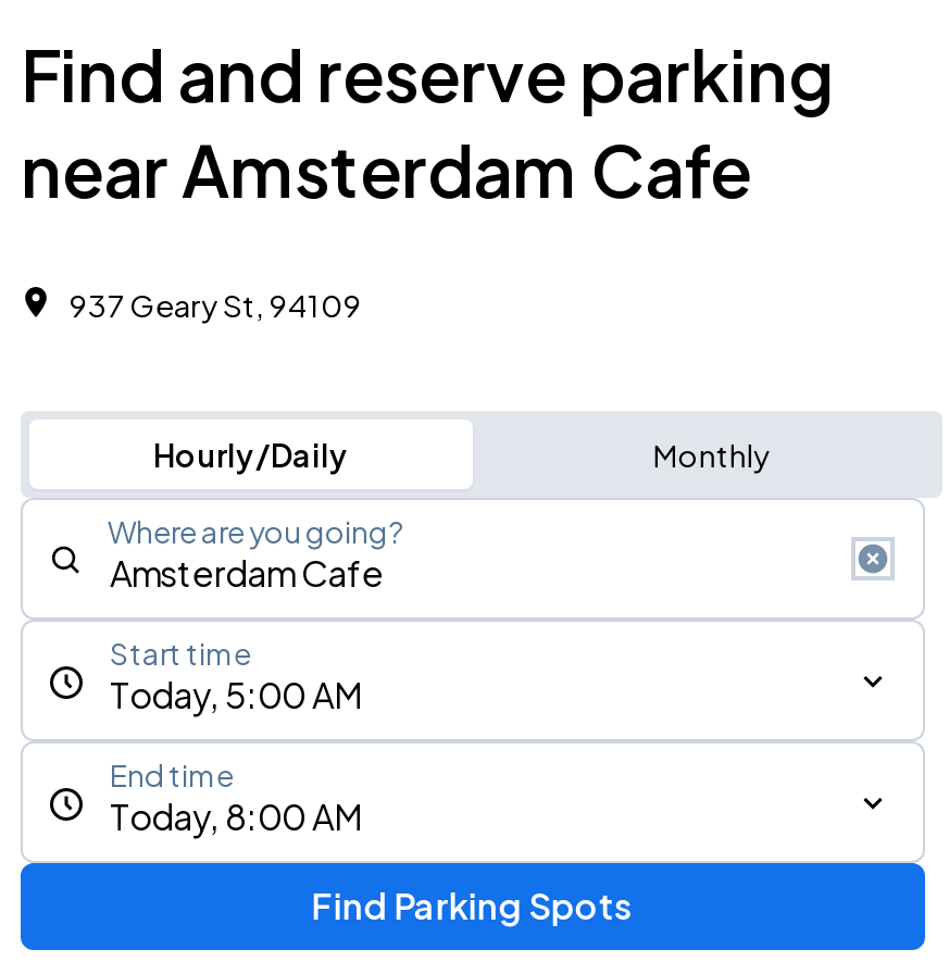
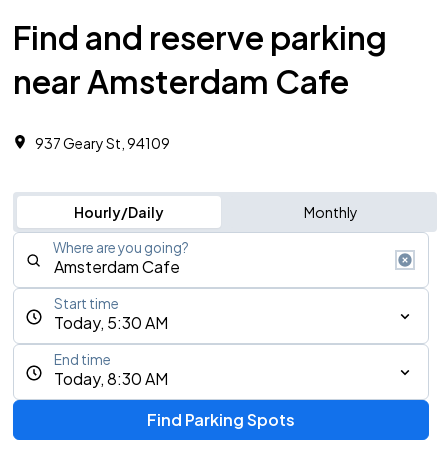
- Today, 5:00 AM
+ Today, 5:30 AM

- Today, 8:00 AM
+ Today, 8:30 AM
